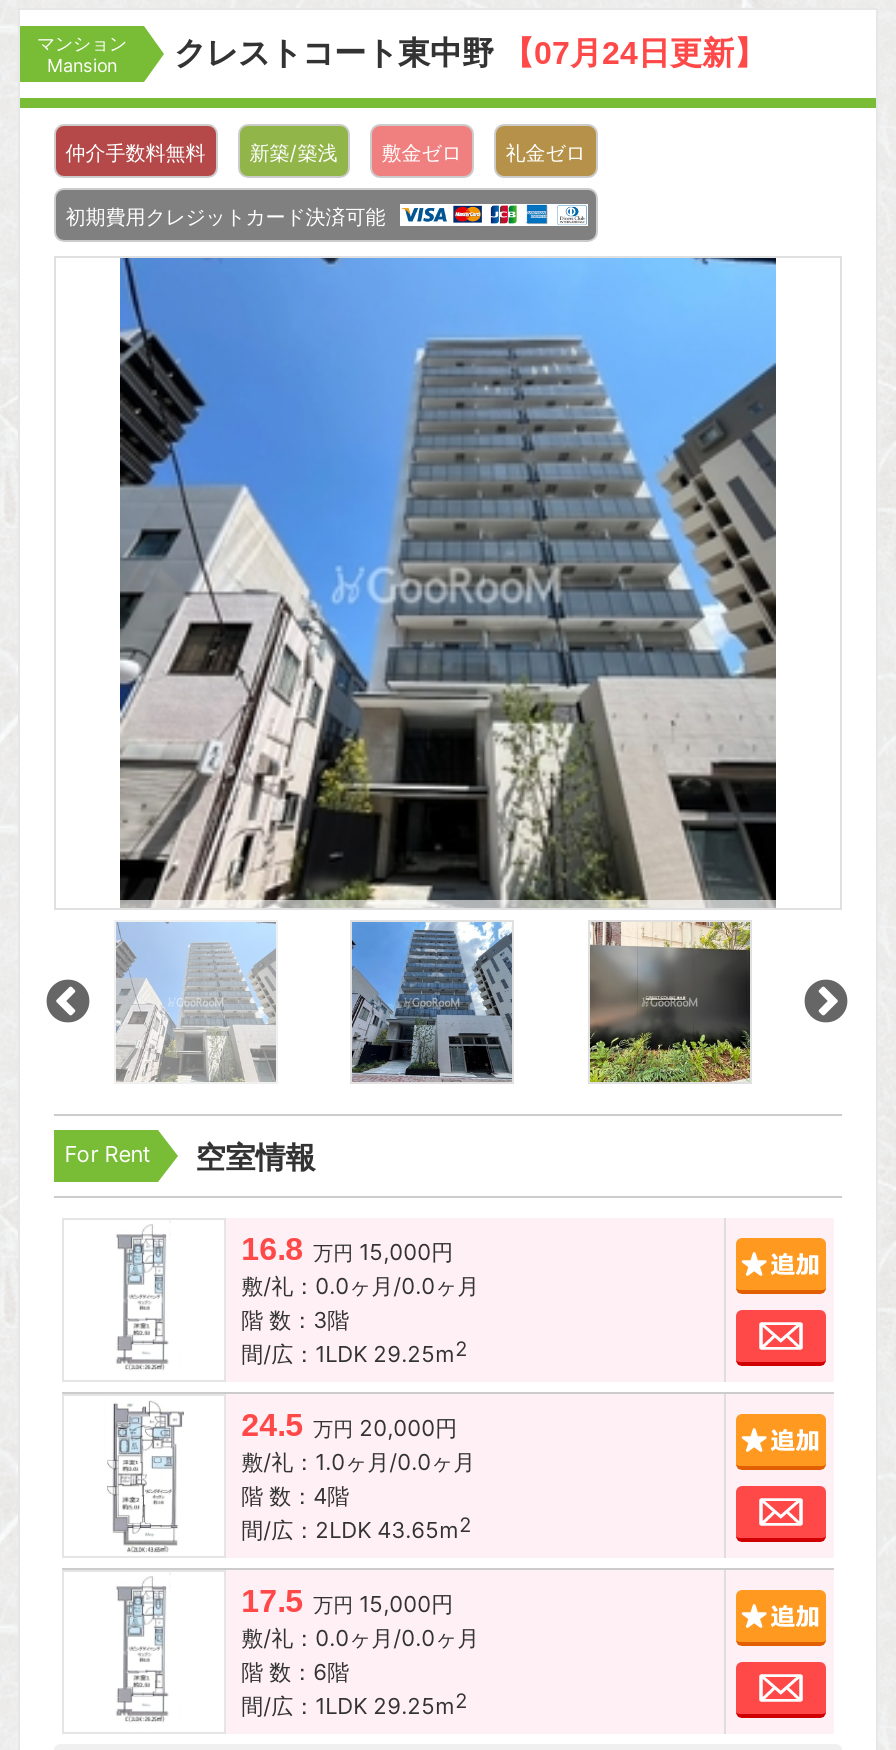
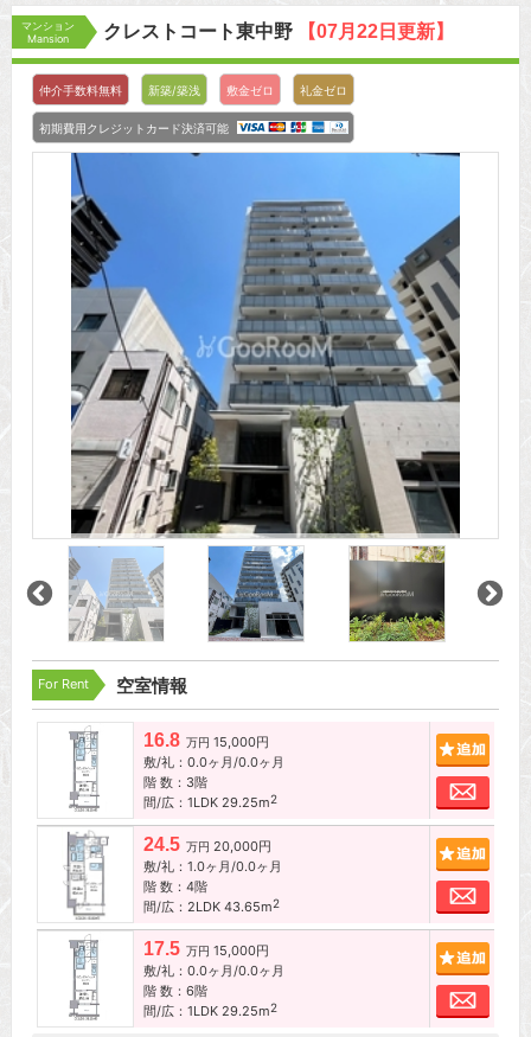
- クレストコート東中野【07月24日更新】
+ クレストコート東中野【07月22日更新】
